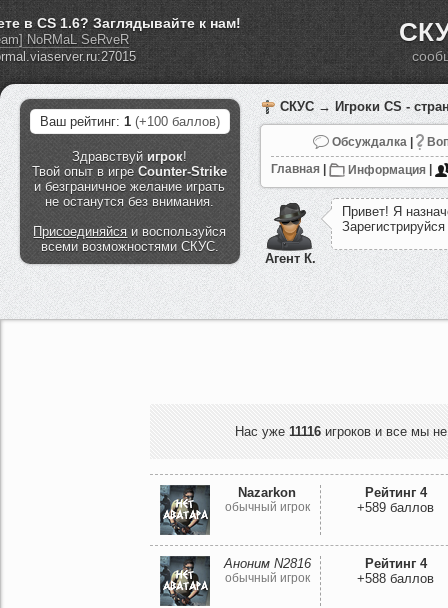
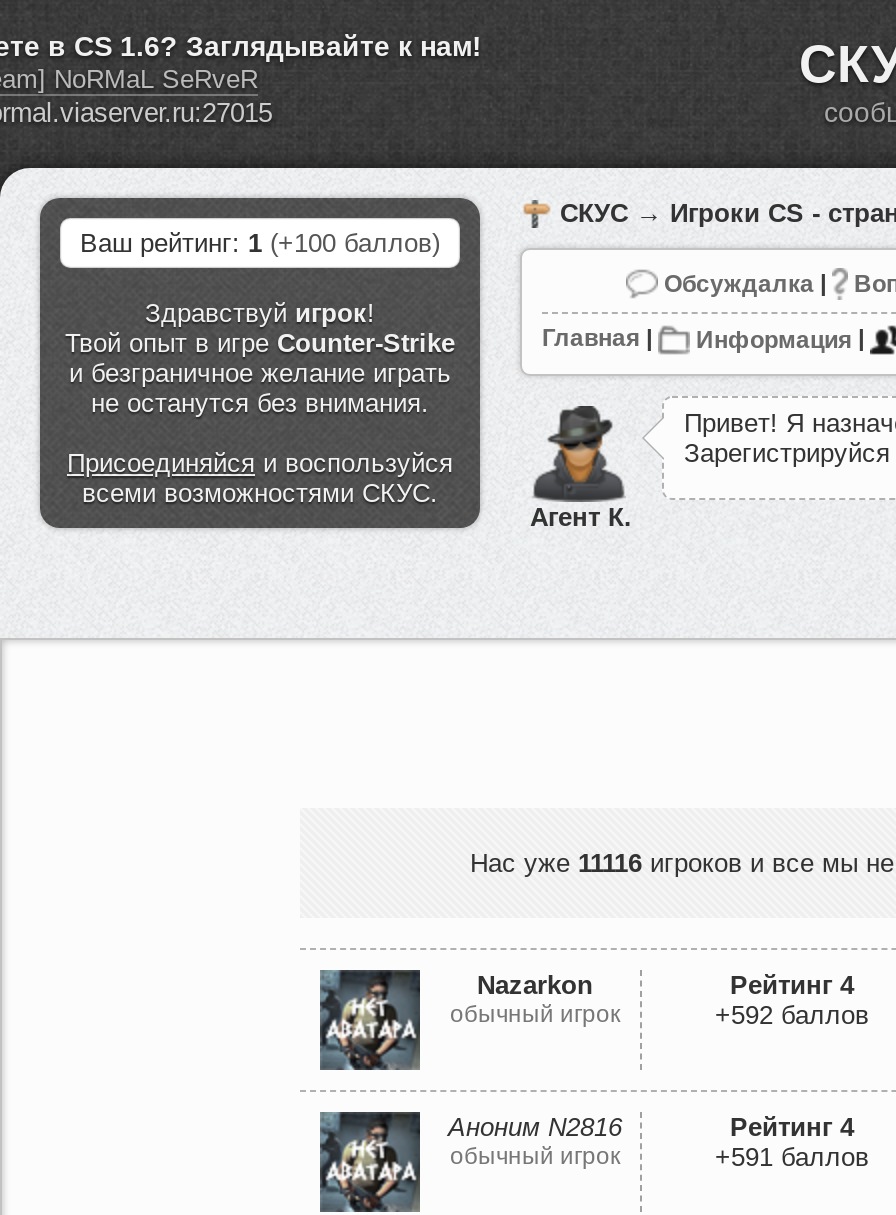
- +589 баллов
+ +592 баллов

- +588 баллов
+ +591 баллов
